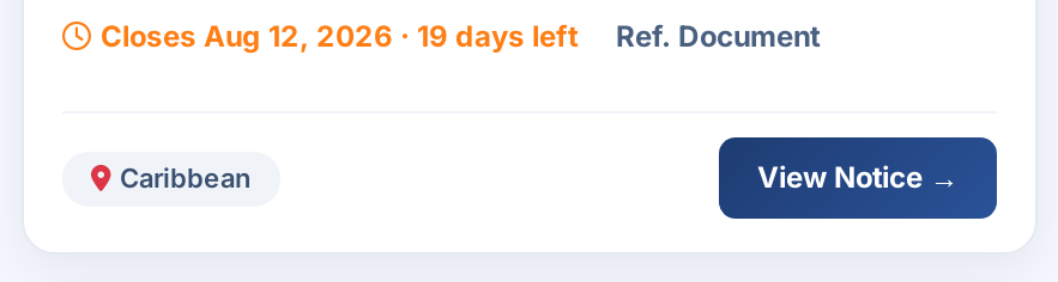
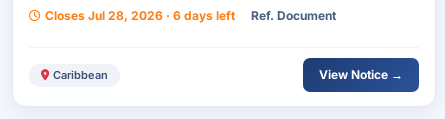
- Closes Aug 12, 2026 · 19 days left
+ Closes Jul 28, 2026 · 6 days left
